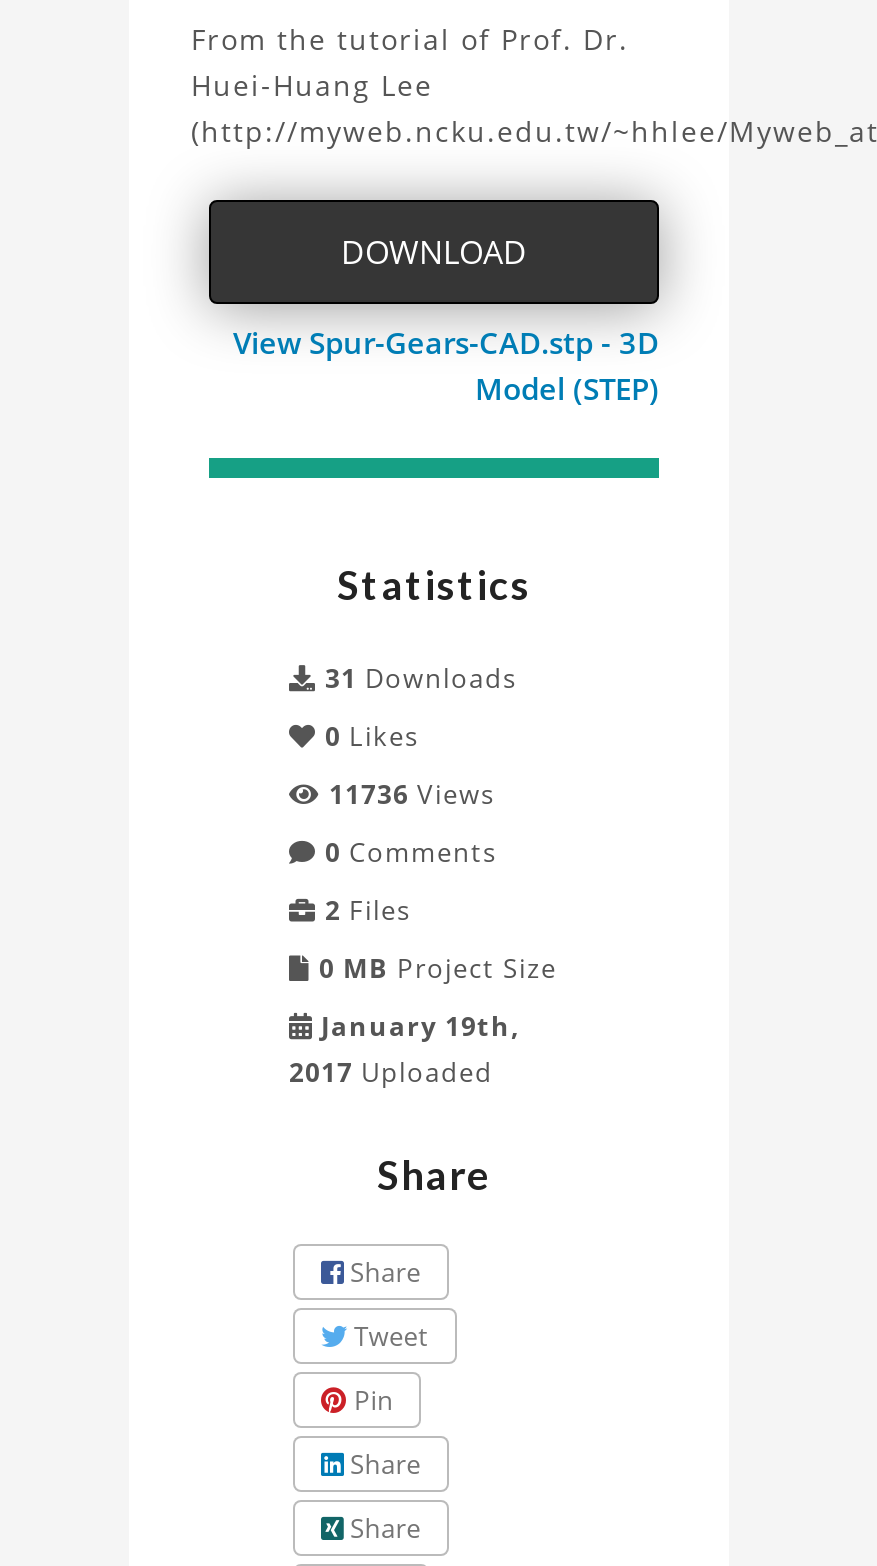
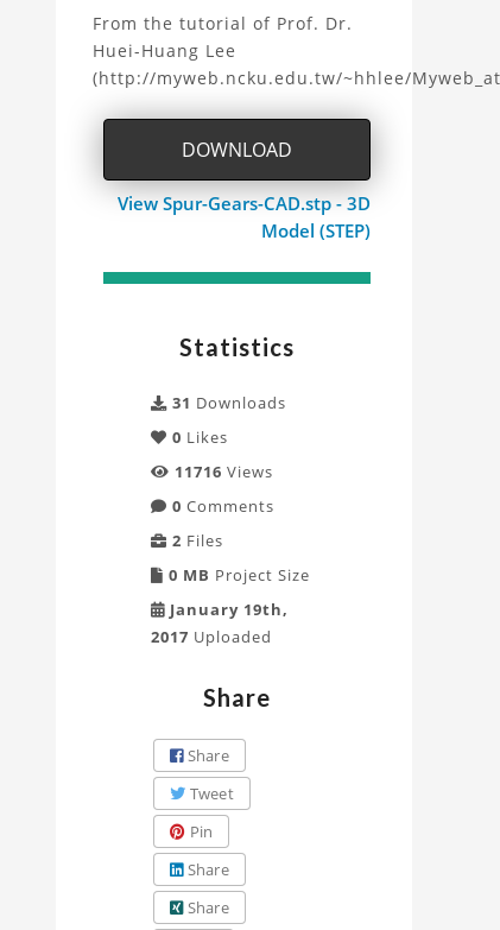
- 11736 Views
+ 11716 Views
